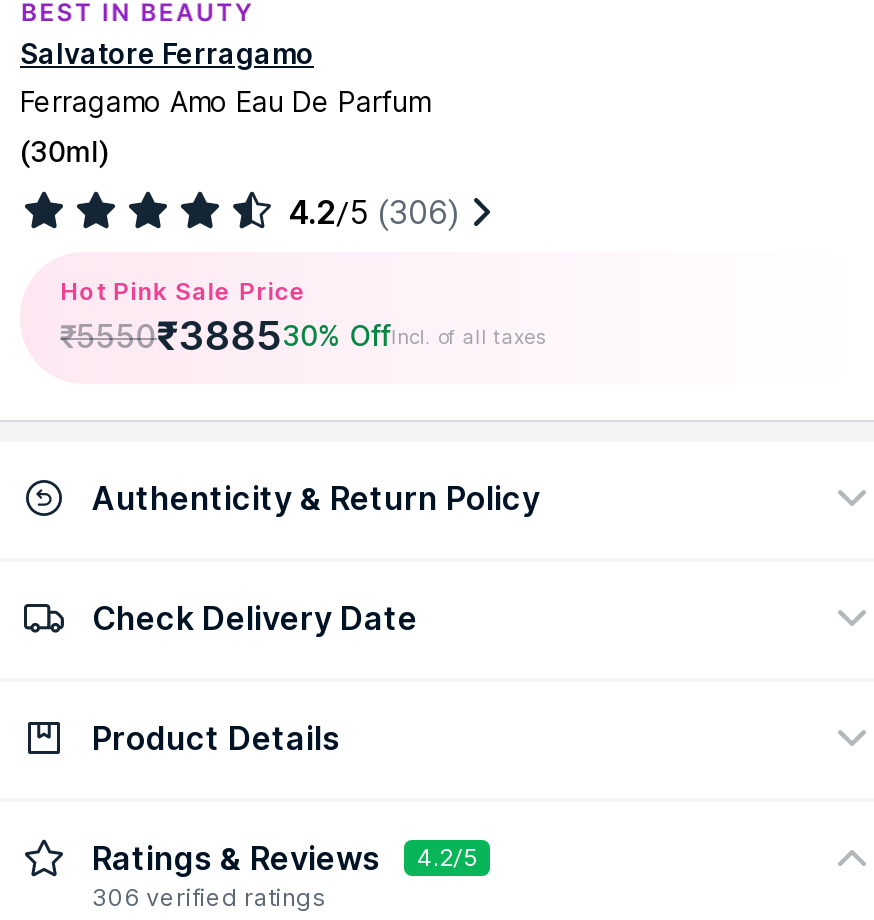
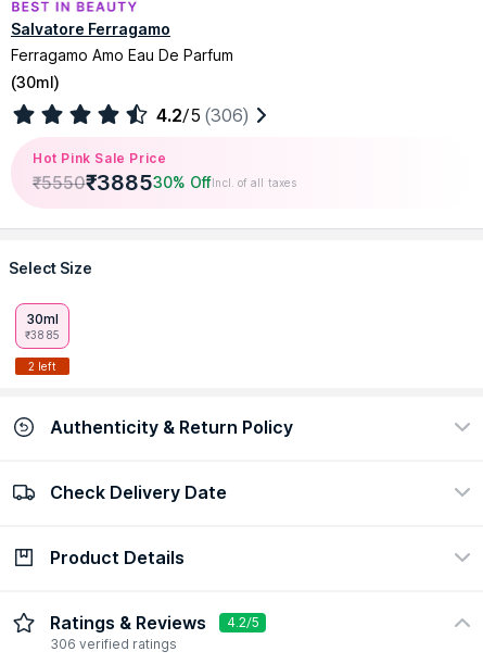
+ Select Size
+ 30ml
+ ₹3885
+ 2 left
